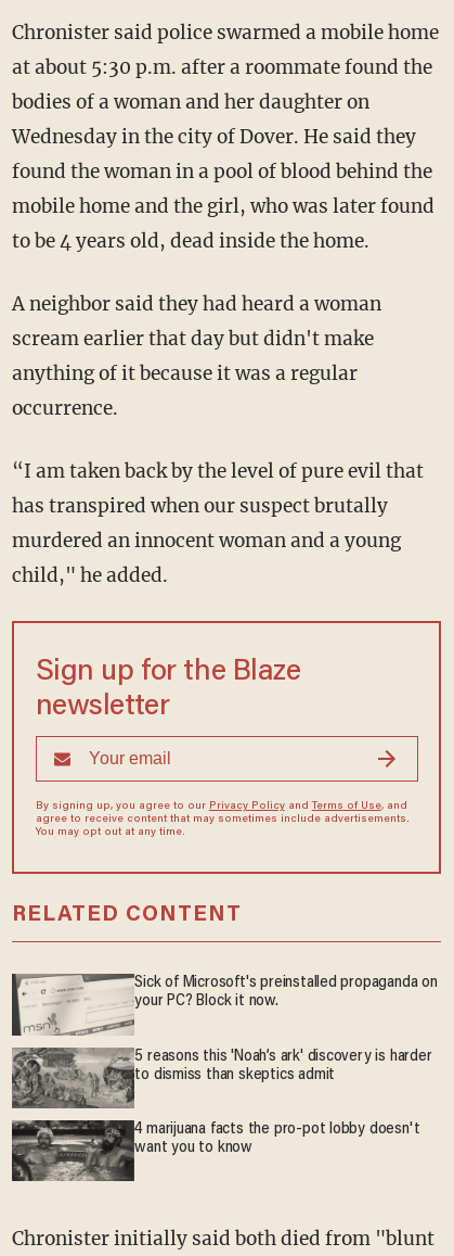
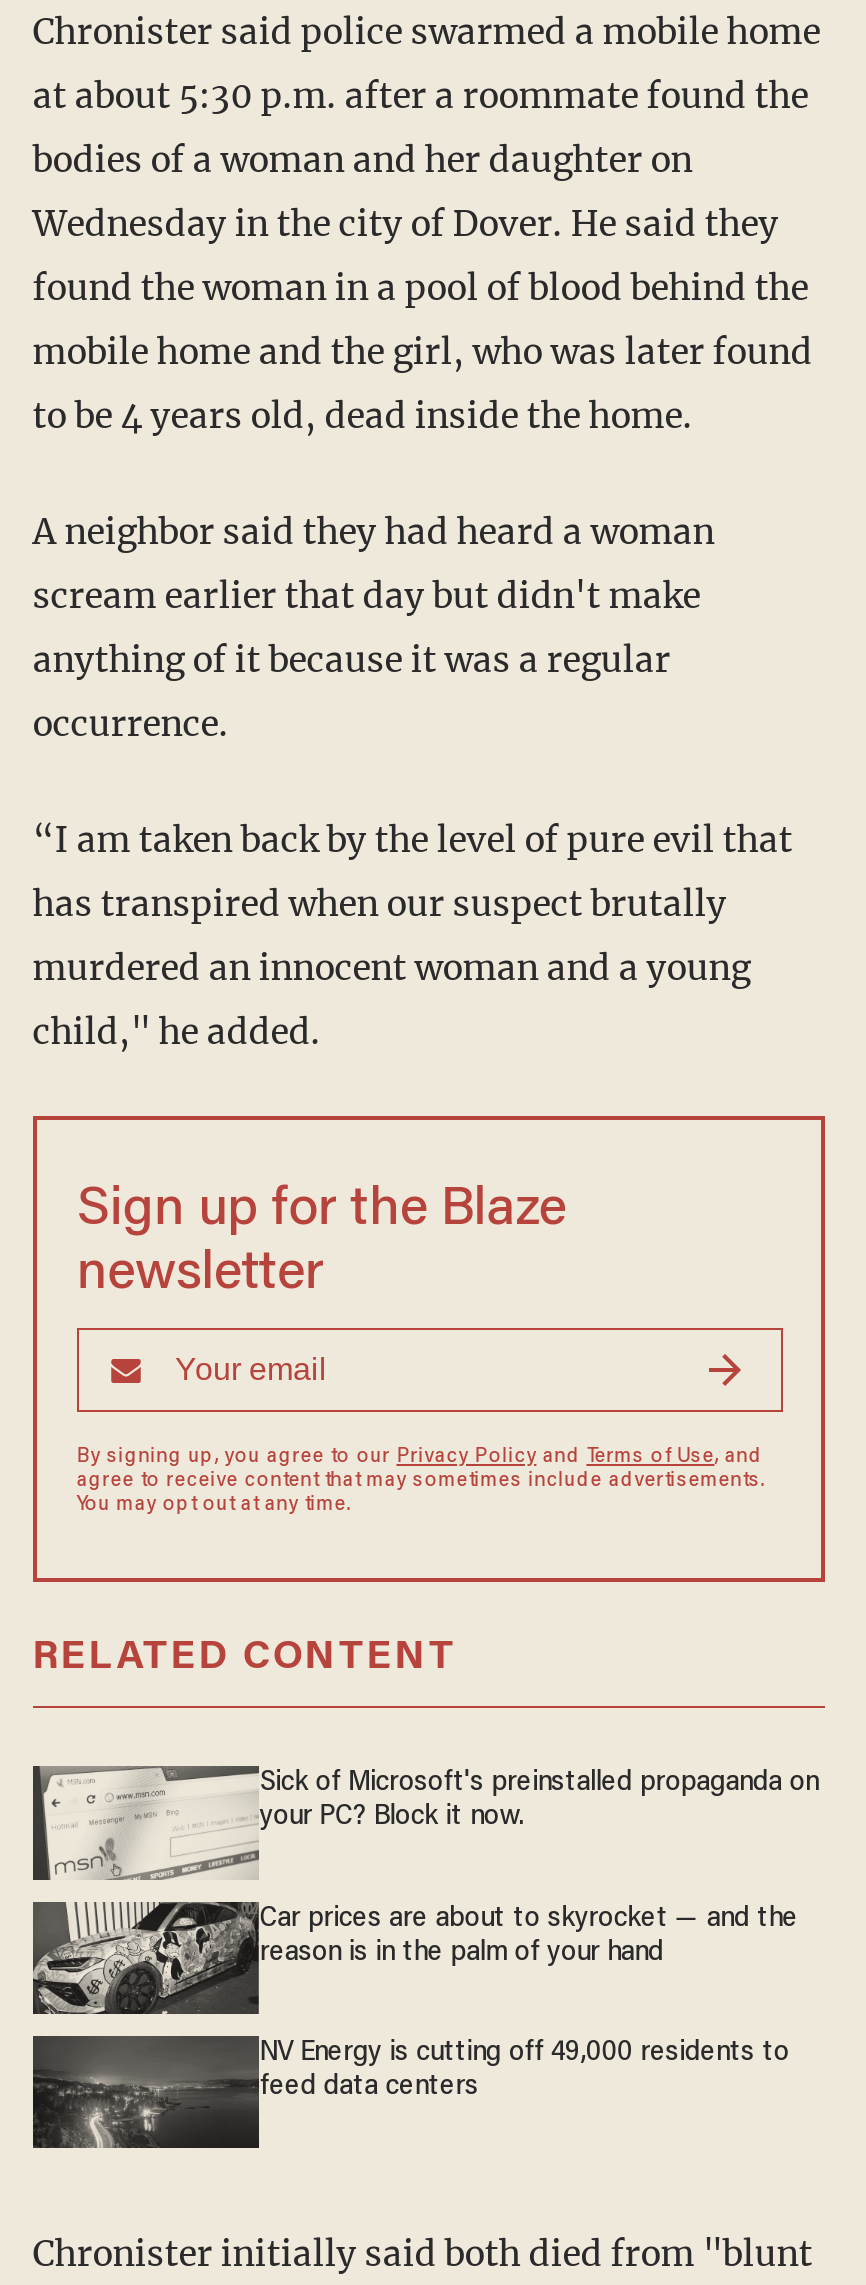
- [image]
- 5 reasons this 'Noah’s ark' discovery is harder
- to dismiss than skeptics admit
+ [image]
+ Car prices are about to skyrocket — and the
+ reason is in the palm of your hand

- [image]
- 4 marijuana facts the pro-pot lobby doesn't
- want you to know
+ [image]
+ NV Energy is cutting off 49,000 residents to
+ feed data centers
